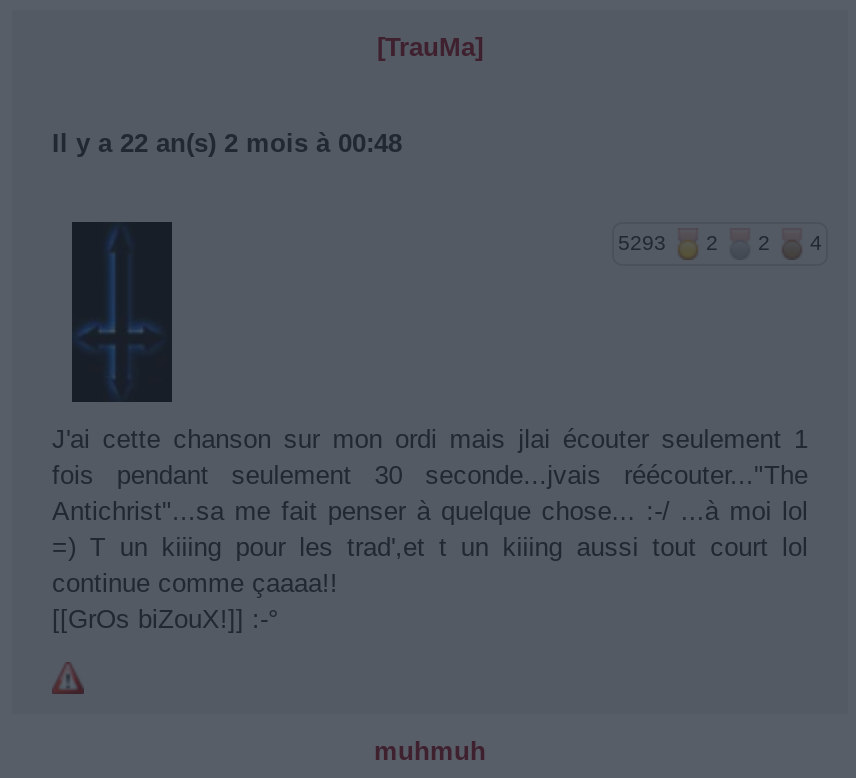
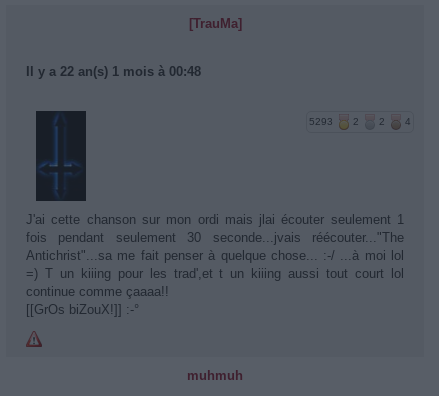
- Il y a 22 an(s) 2 mois à 00:48
+ Il y a 22 an(s) 1 mois à 00:48
